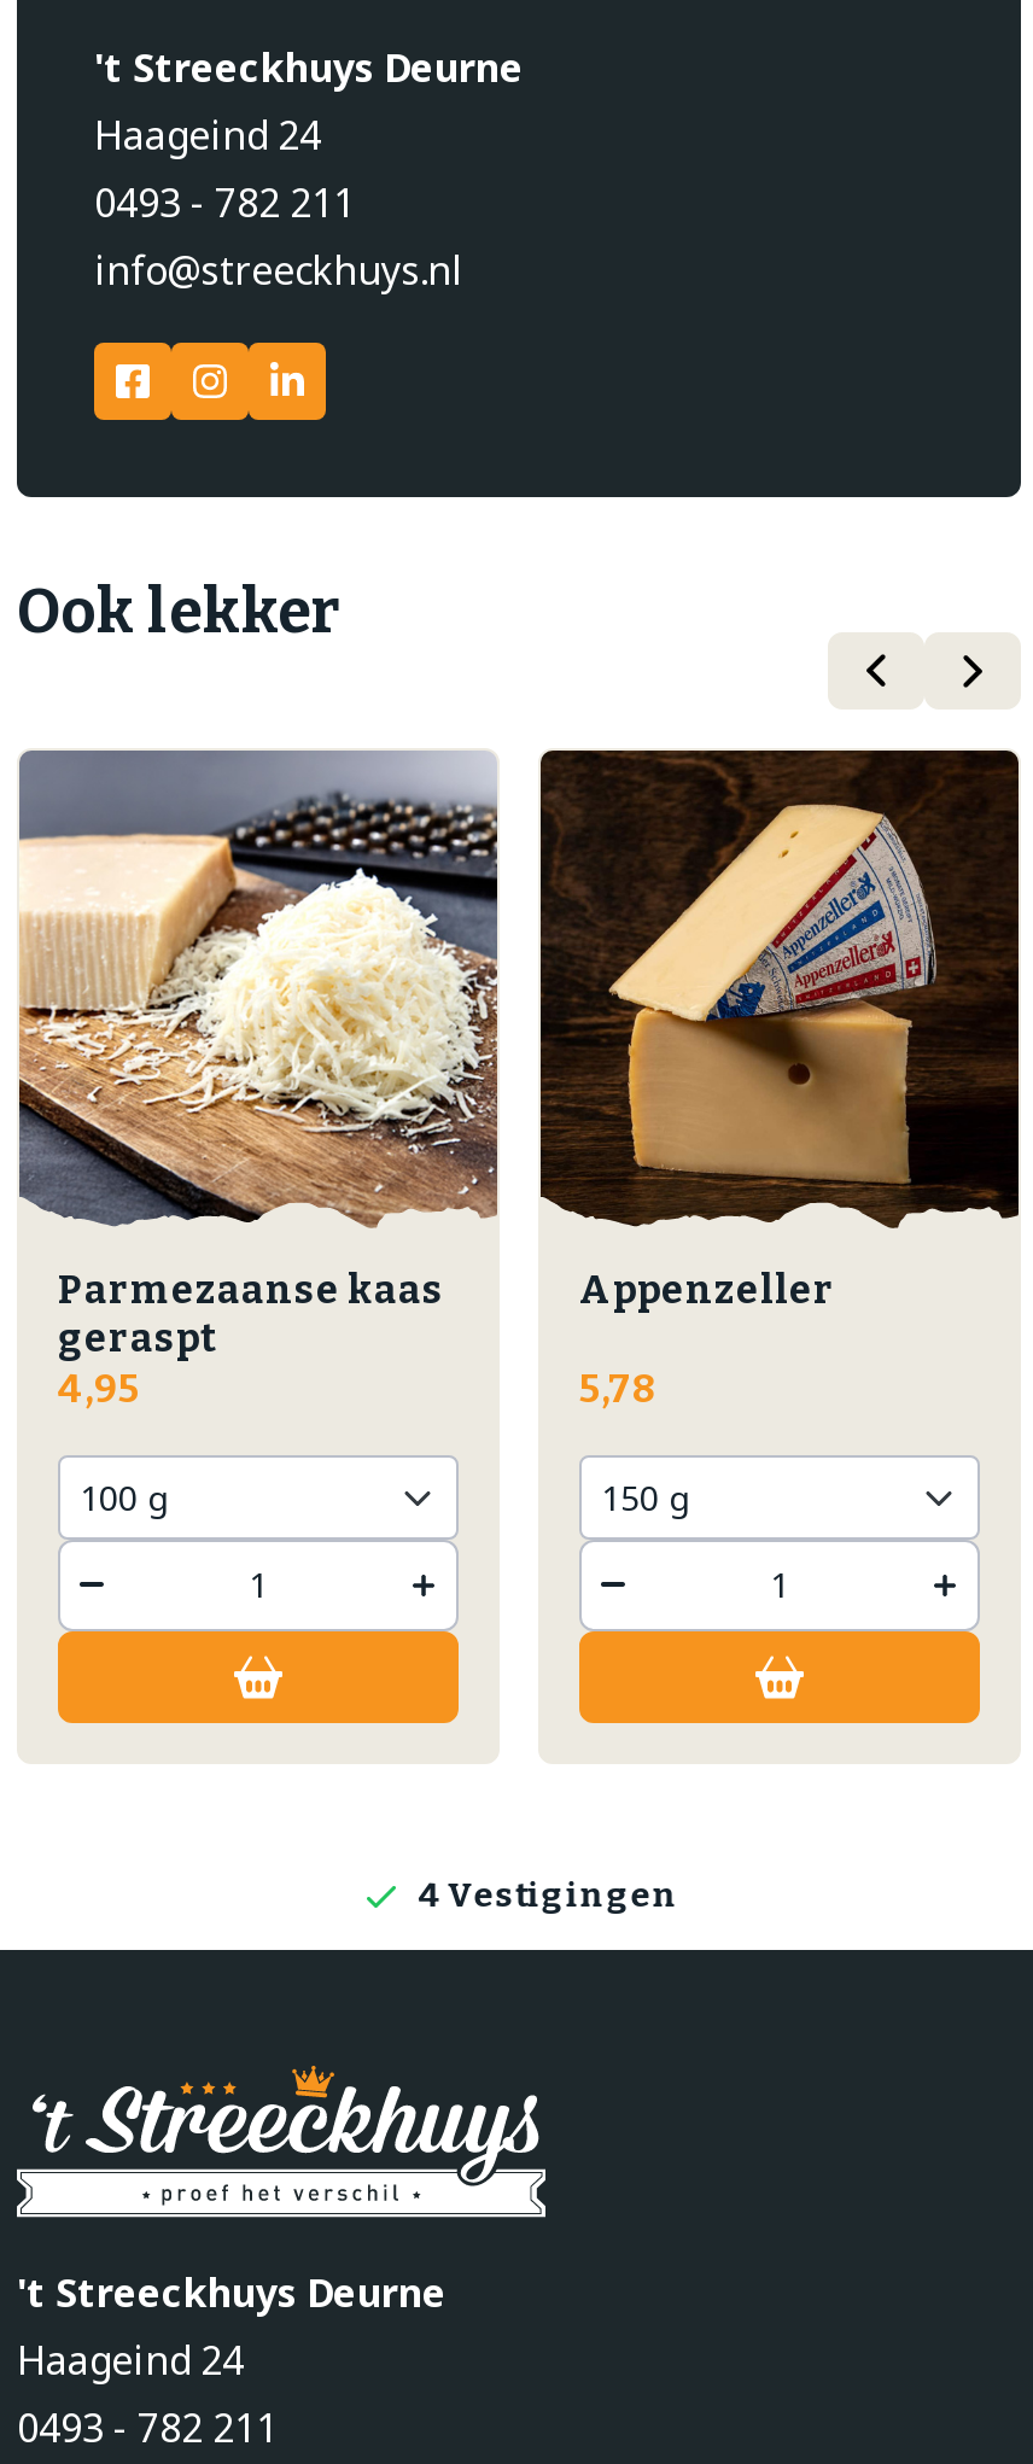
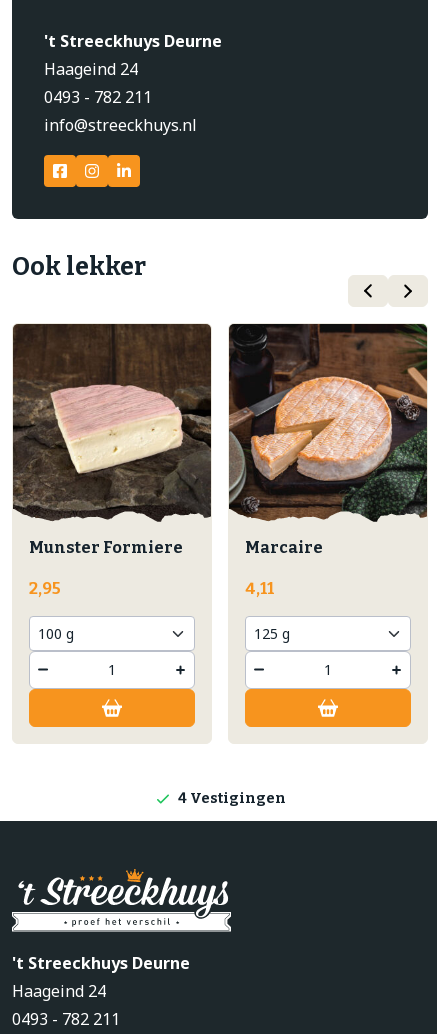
- [image]
- Parmezaanse kaas
- geraspt
- 4,95
+ [image]
+ Munster Formiere
+ 2,95

- [image]
- Appenzeller
- 5,78
+ [image]
+ Marcaire
+ 4,11
